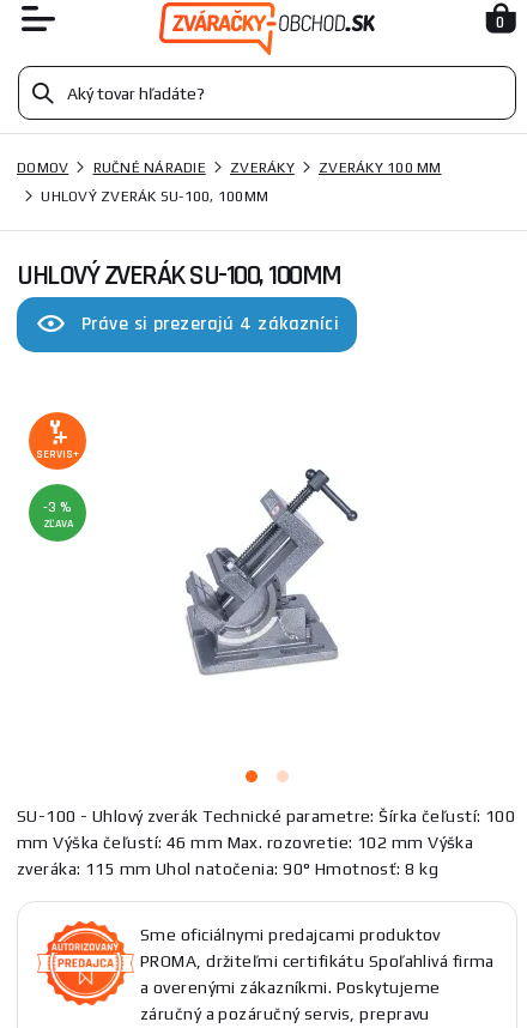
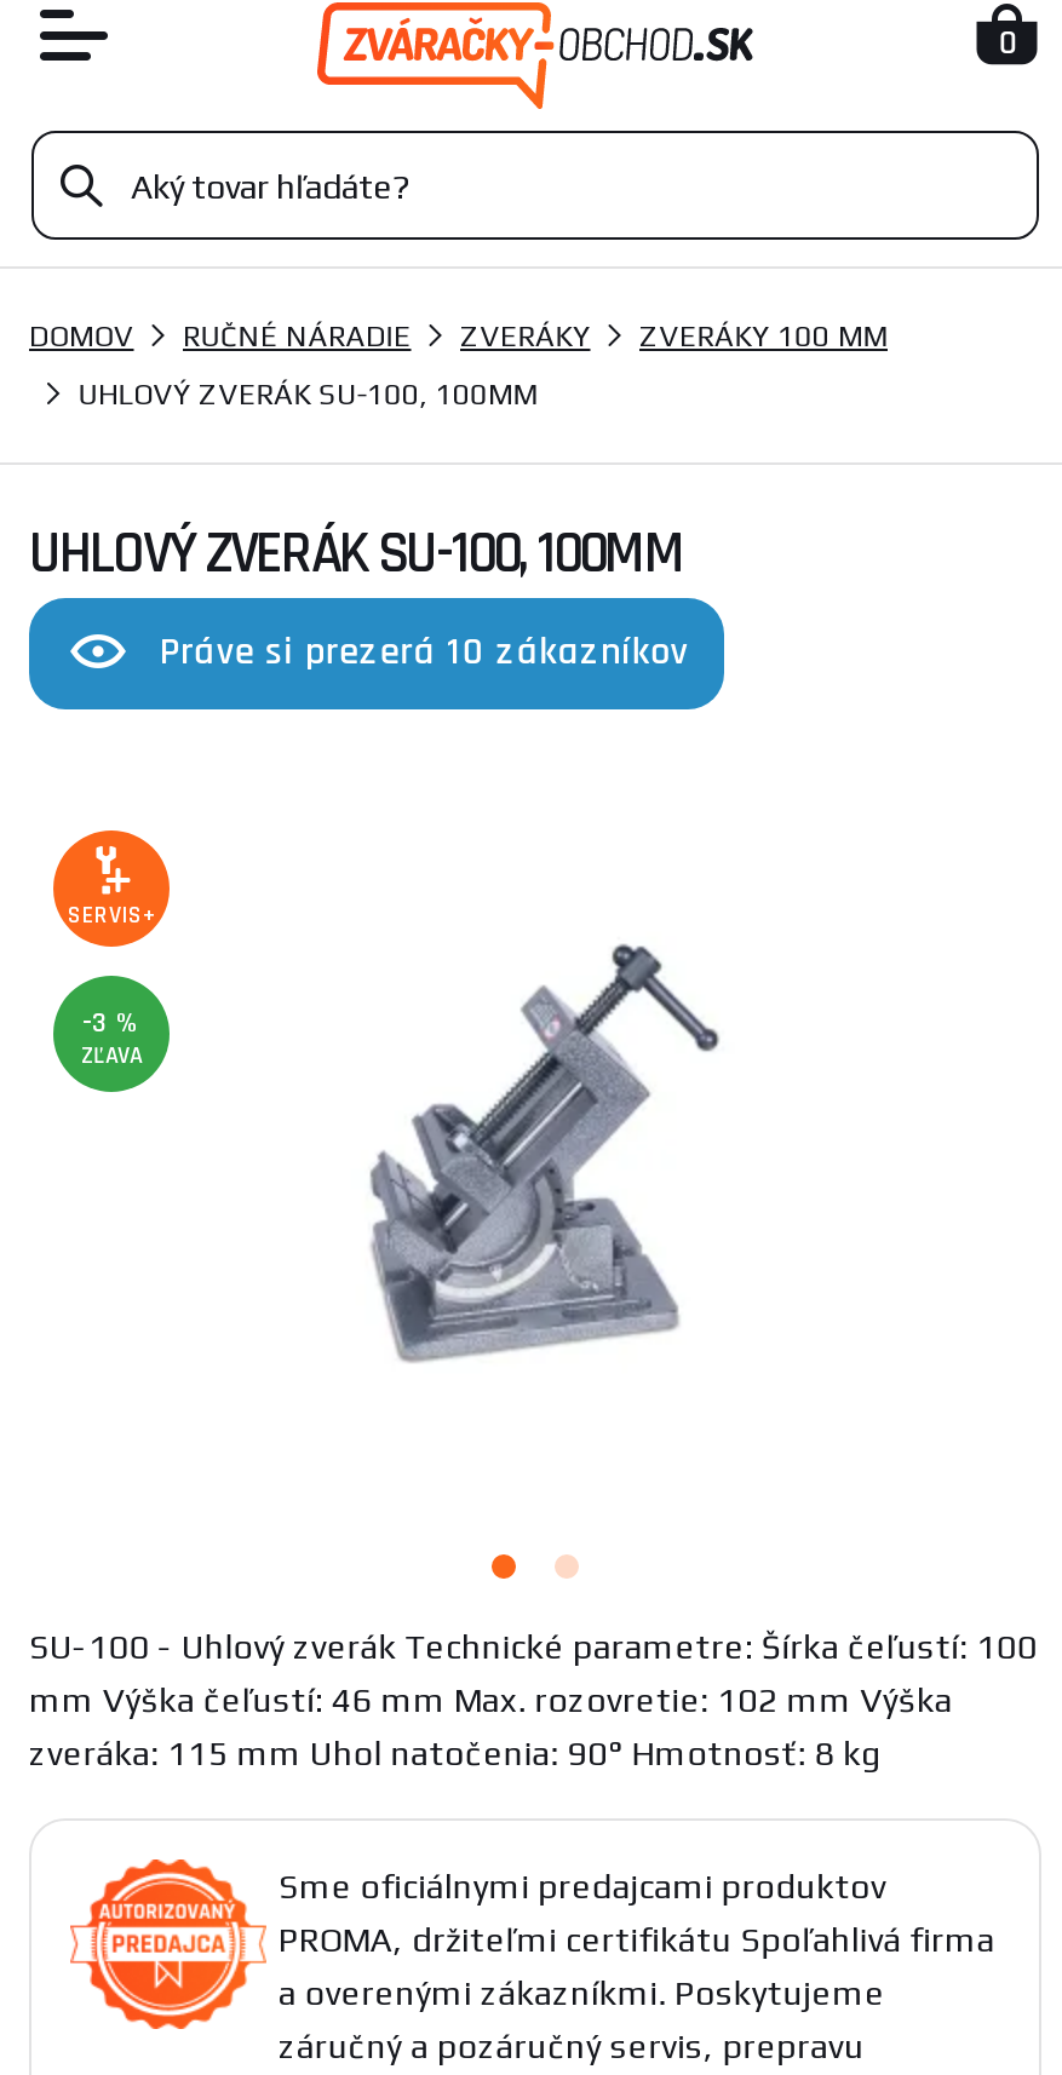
- Práve si prezerajú 4 zákazníci
+ Práve si prezerá 10 zákazníkov
